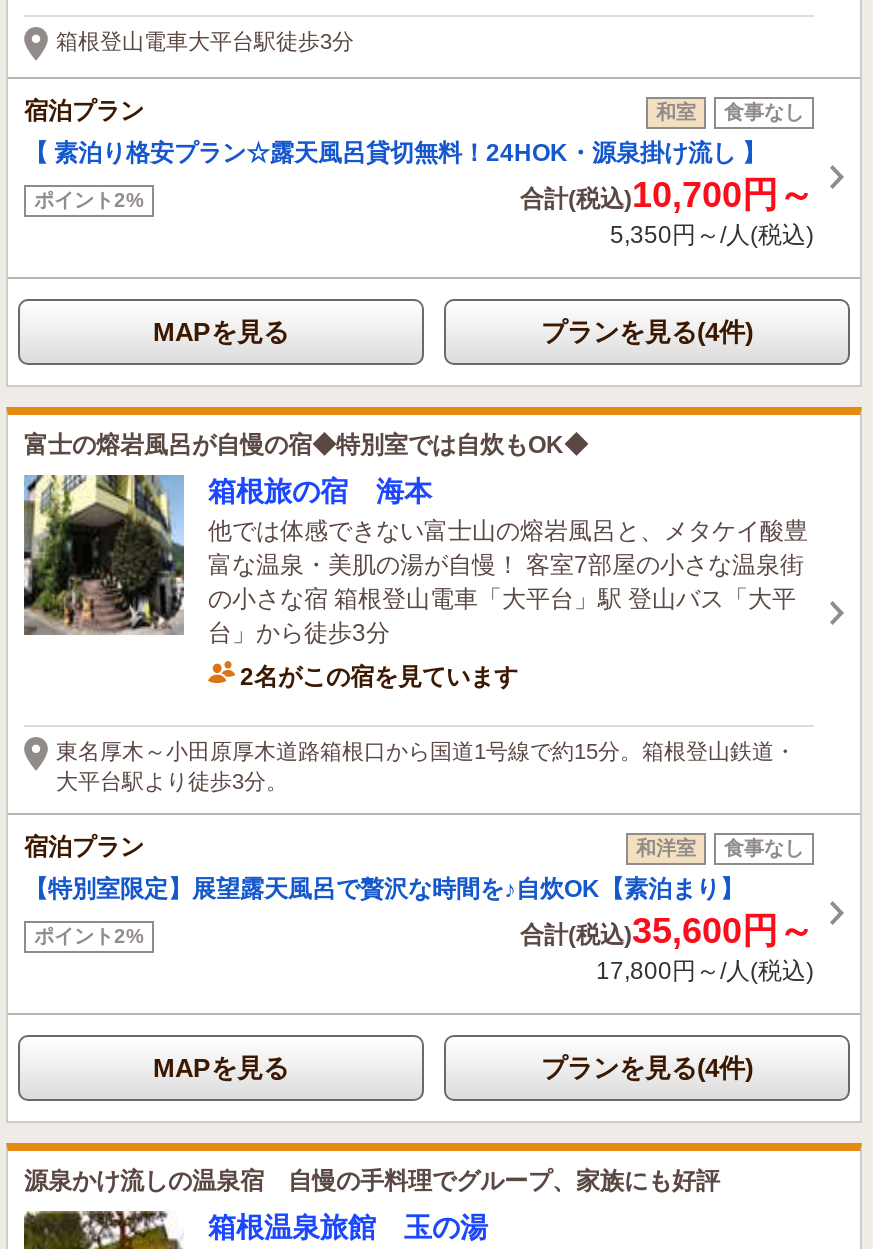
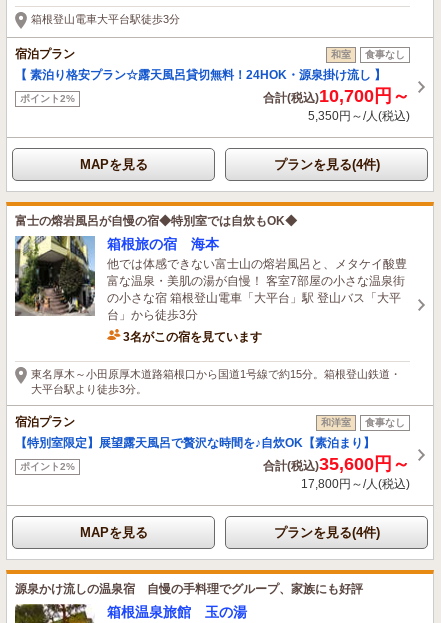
- 2名がこの宿を見ています
+ 3名がこの宿を見ています
